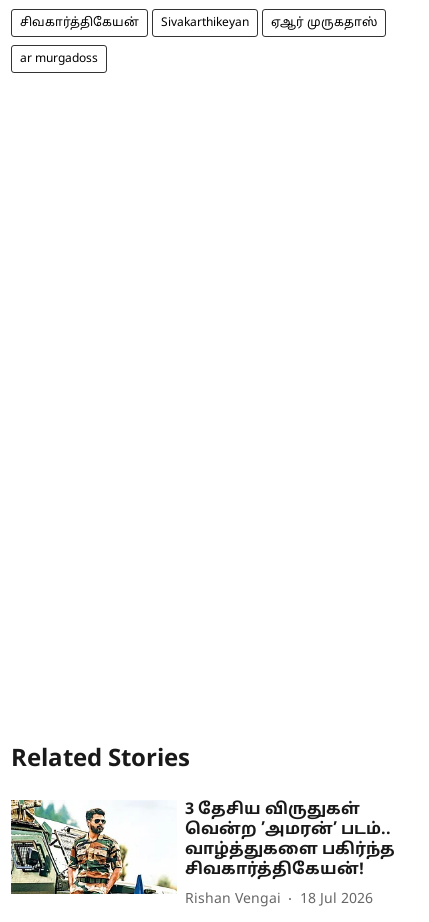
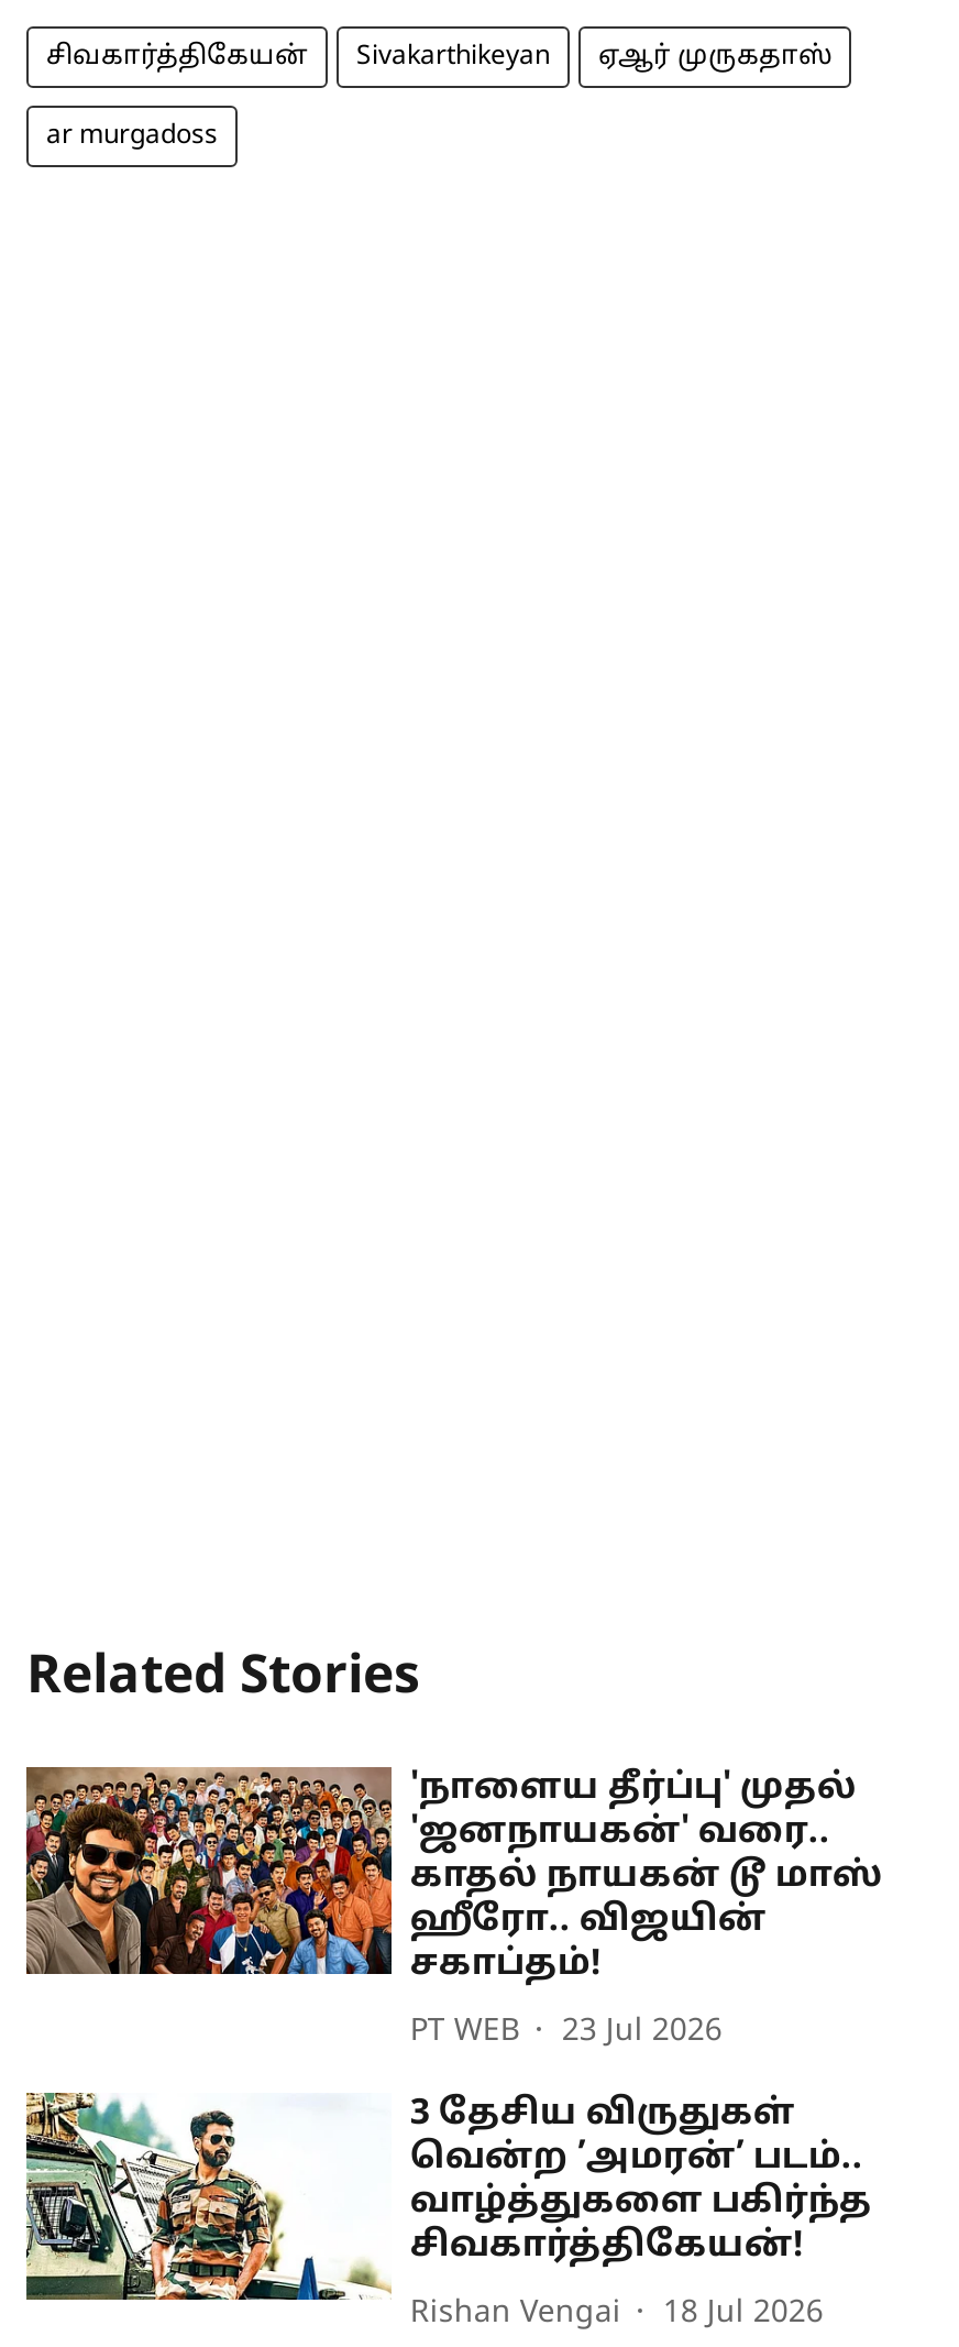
+ [image]
+ 'நாளைய தீர்ப்பு' முதல்
+ 'ஜனநாயகன்' வரை..
+ காதல் நாயகன் டூ மாஸ்
+ ஹீரோ.. விஜயின்
+ சகாப்தம்!
+ PT WEB
+ 23 Jul 2026
